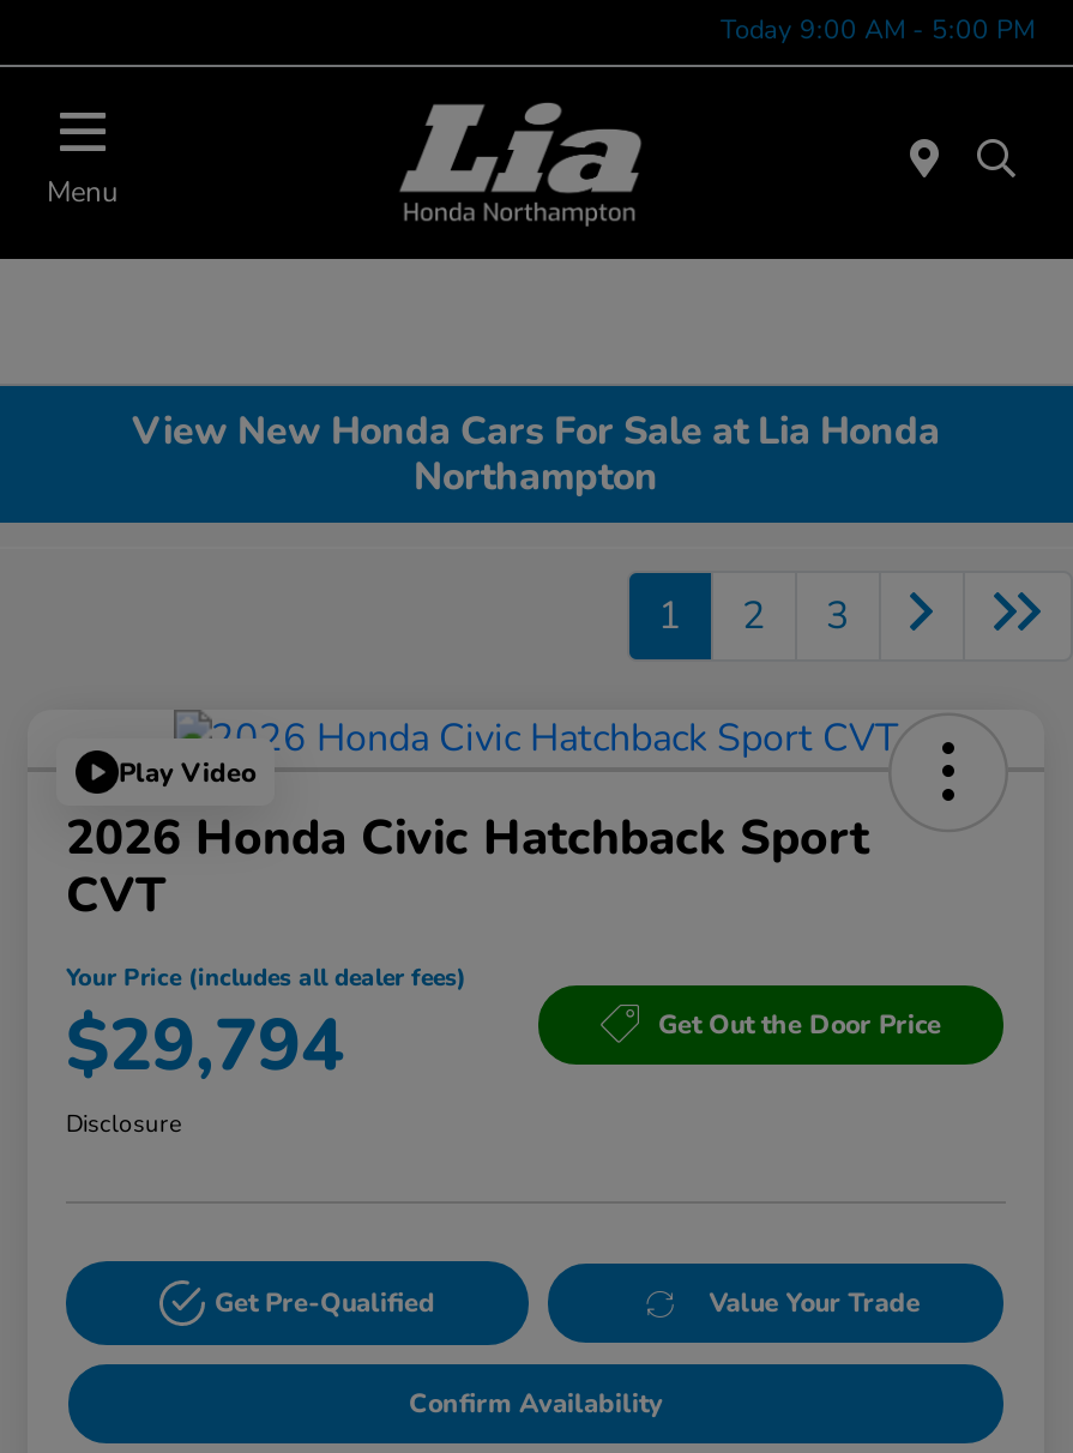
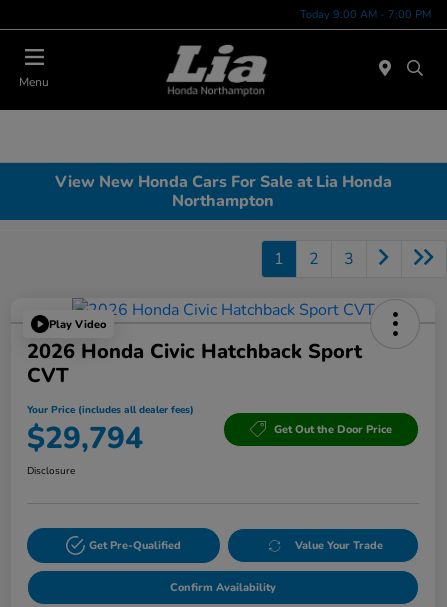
- Today 9:00 AM - 5:00 PM
+ Today 9:00 AM - 7:00 PM
